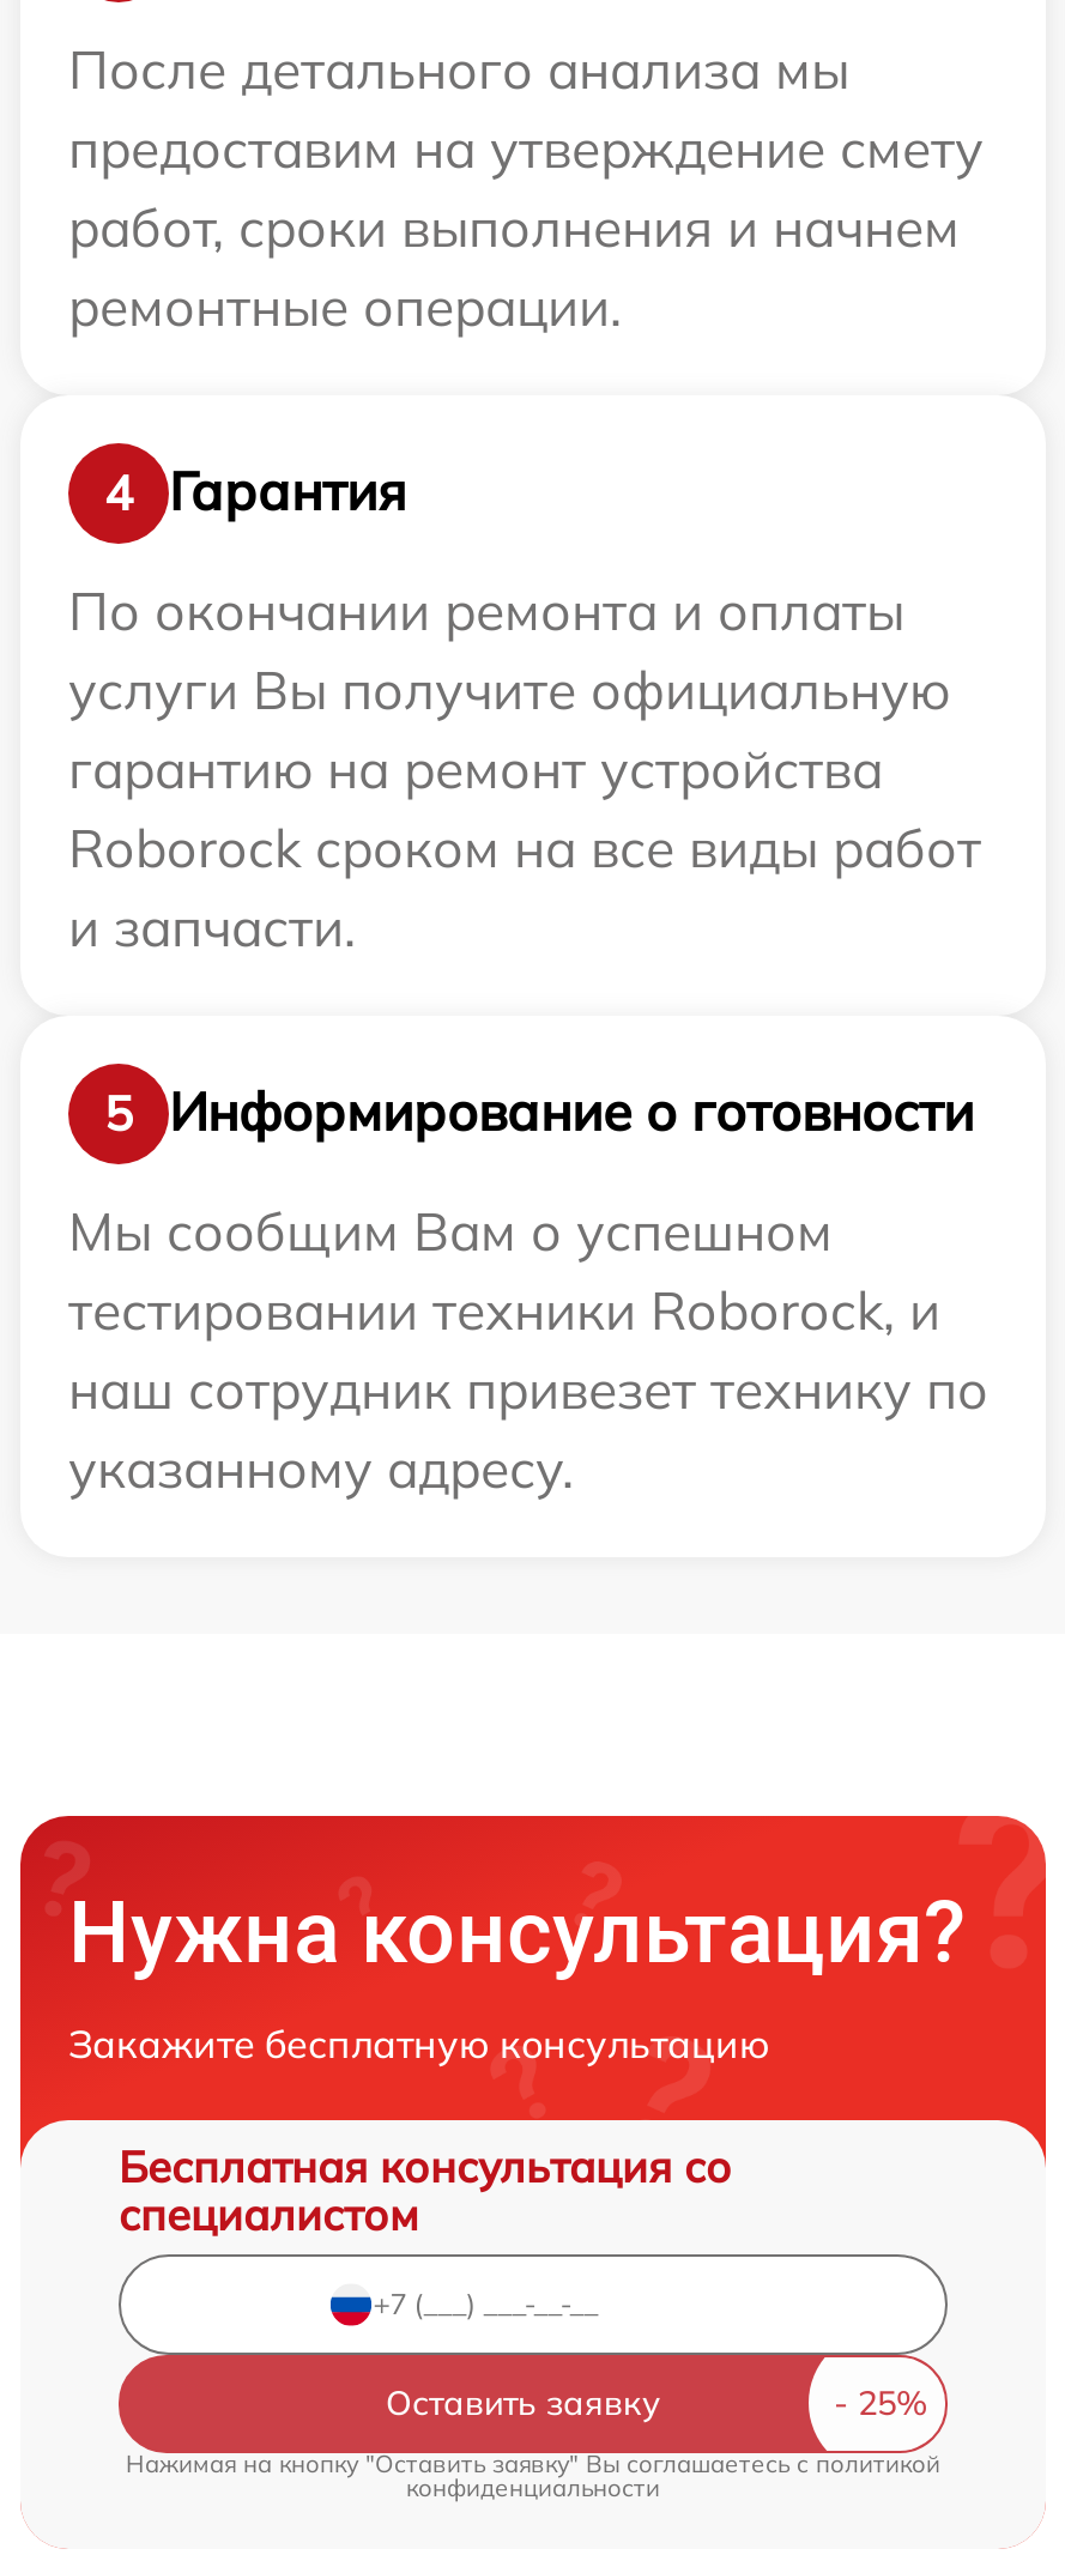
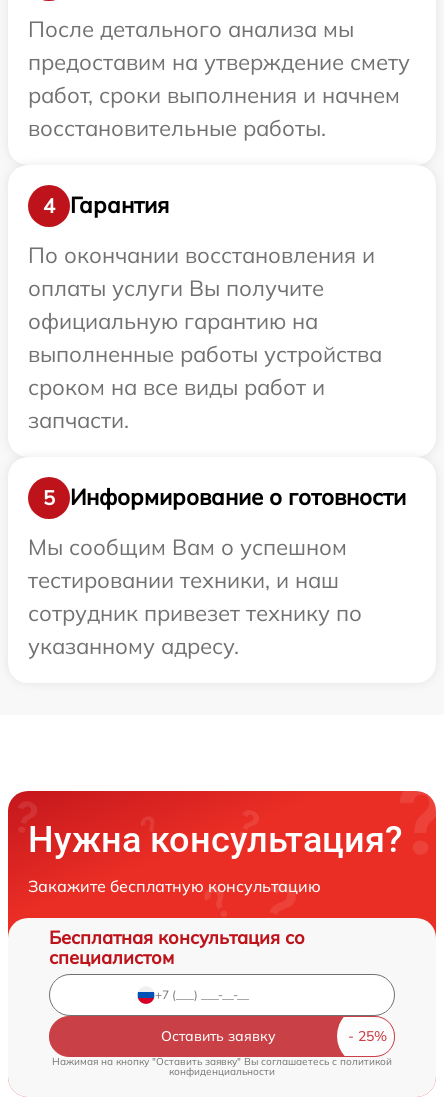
- ремонтные операции.
+ восстановительные работы.

- По окончании ремонта и оплаты
- услуги Вы получите официальную
- гарантию на ремонт устройства
- Roborock сроком на все виды работ
- и запчасти.
+ По окончании восстановления и
+ оплаты услуги Вы получите
+ официальную гарантию на
+ выполненные работы устройства
+ сроком на все виды работ и
+ запчасти.

- тестировании техники Roborock, и
- наш сотрудник привезет технику по
+ тестировании техники, и наш
+ сотрудник привезет технику по
